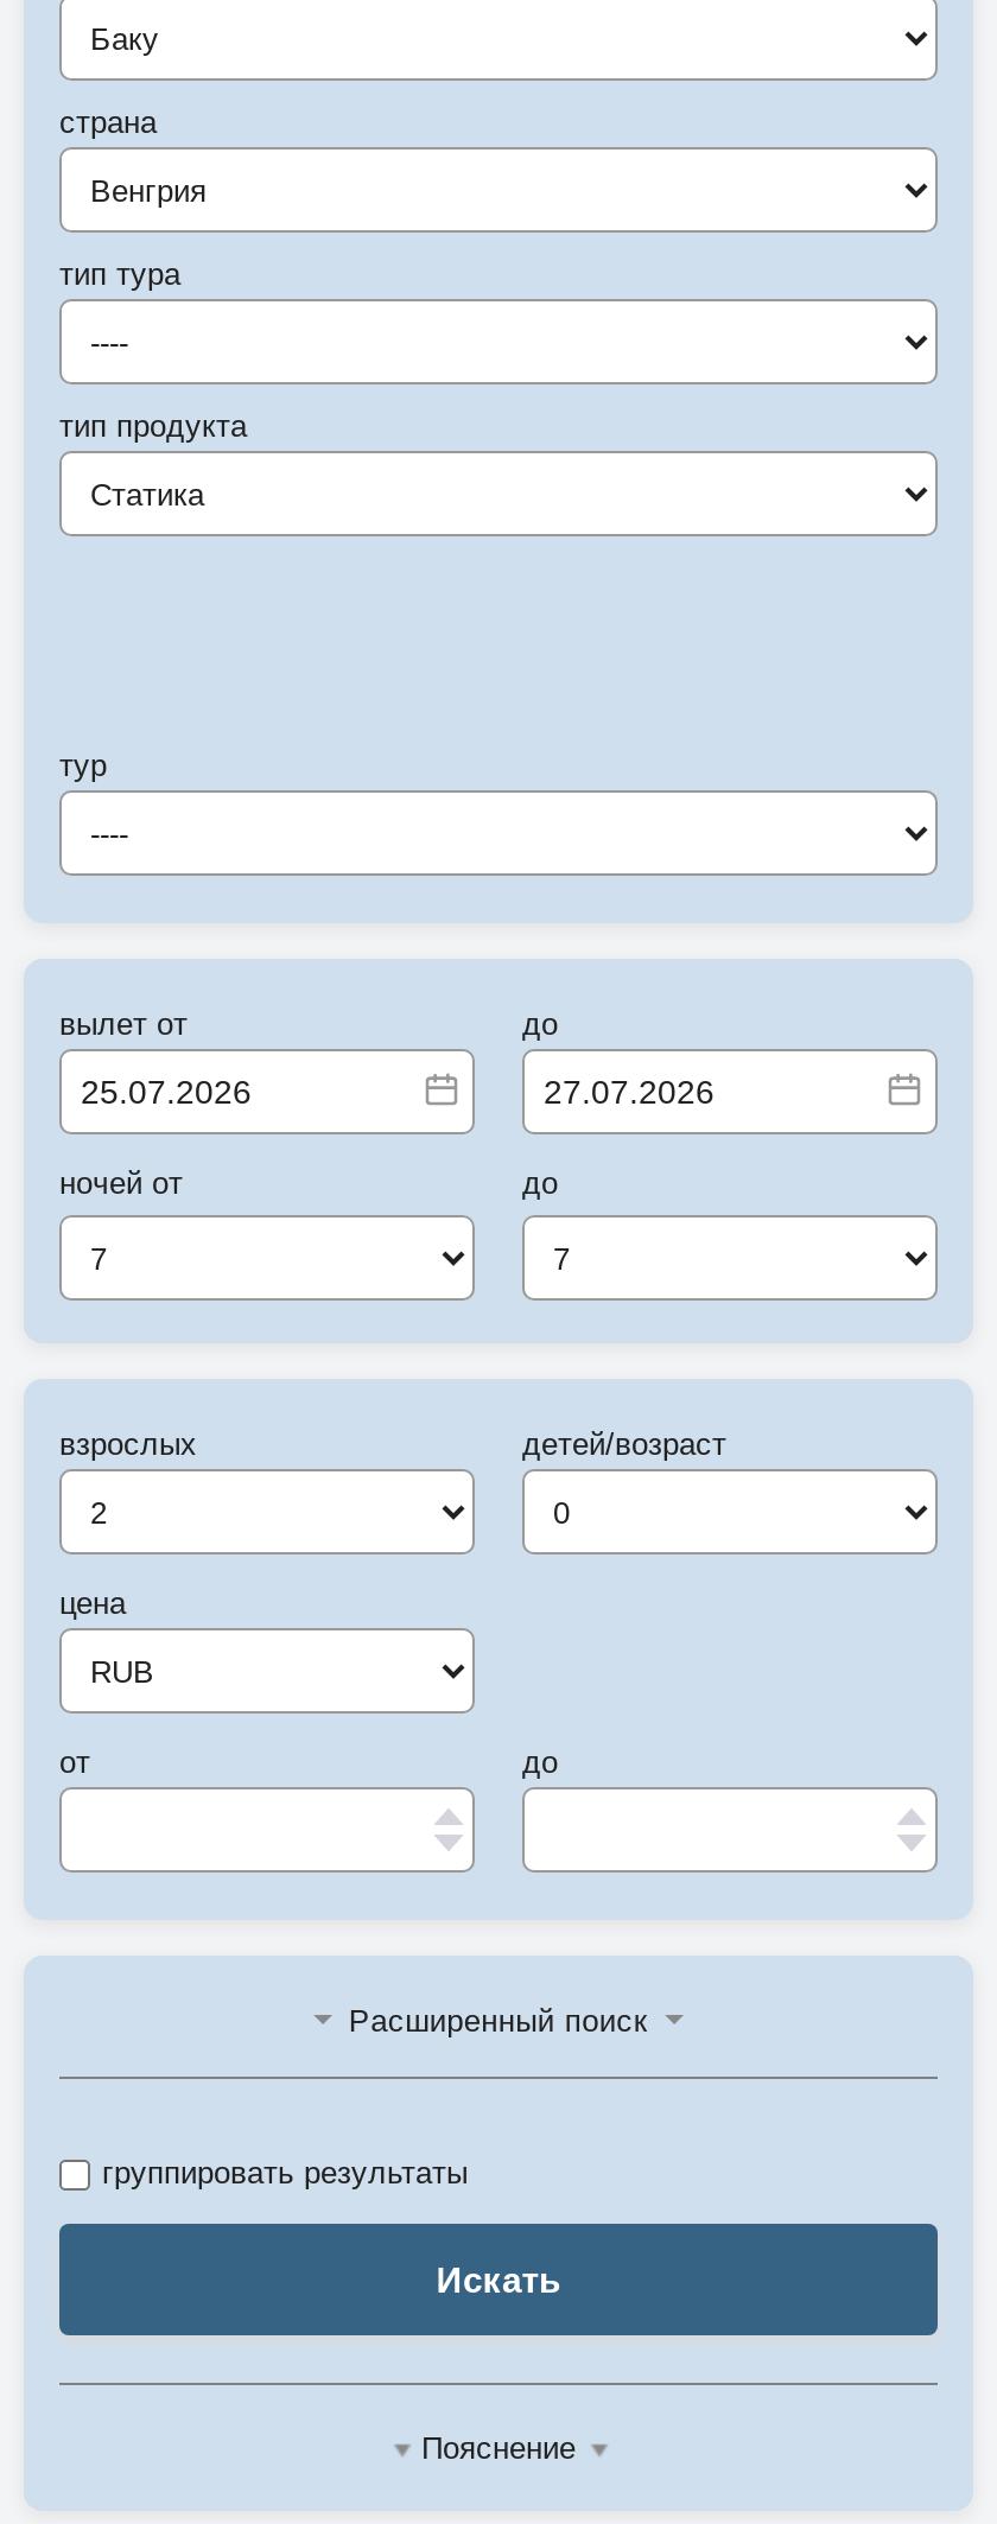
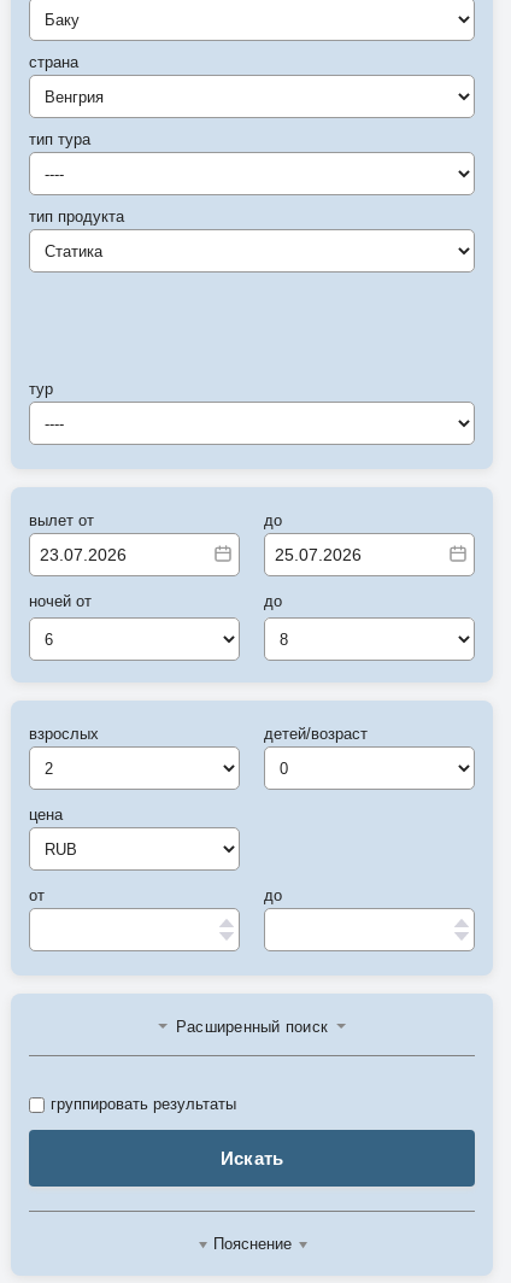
- 7
+ 6

- 7
+ 8
